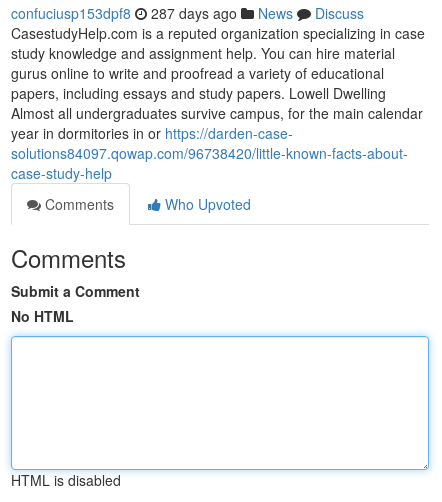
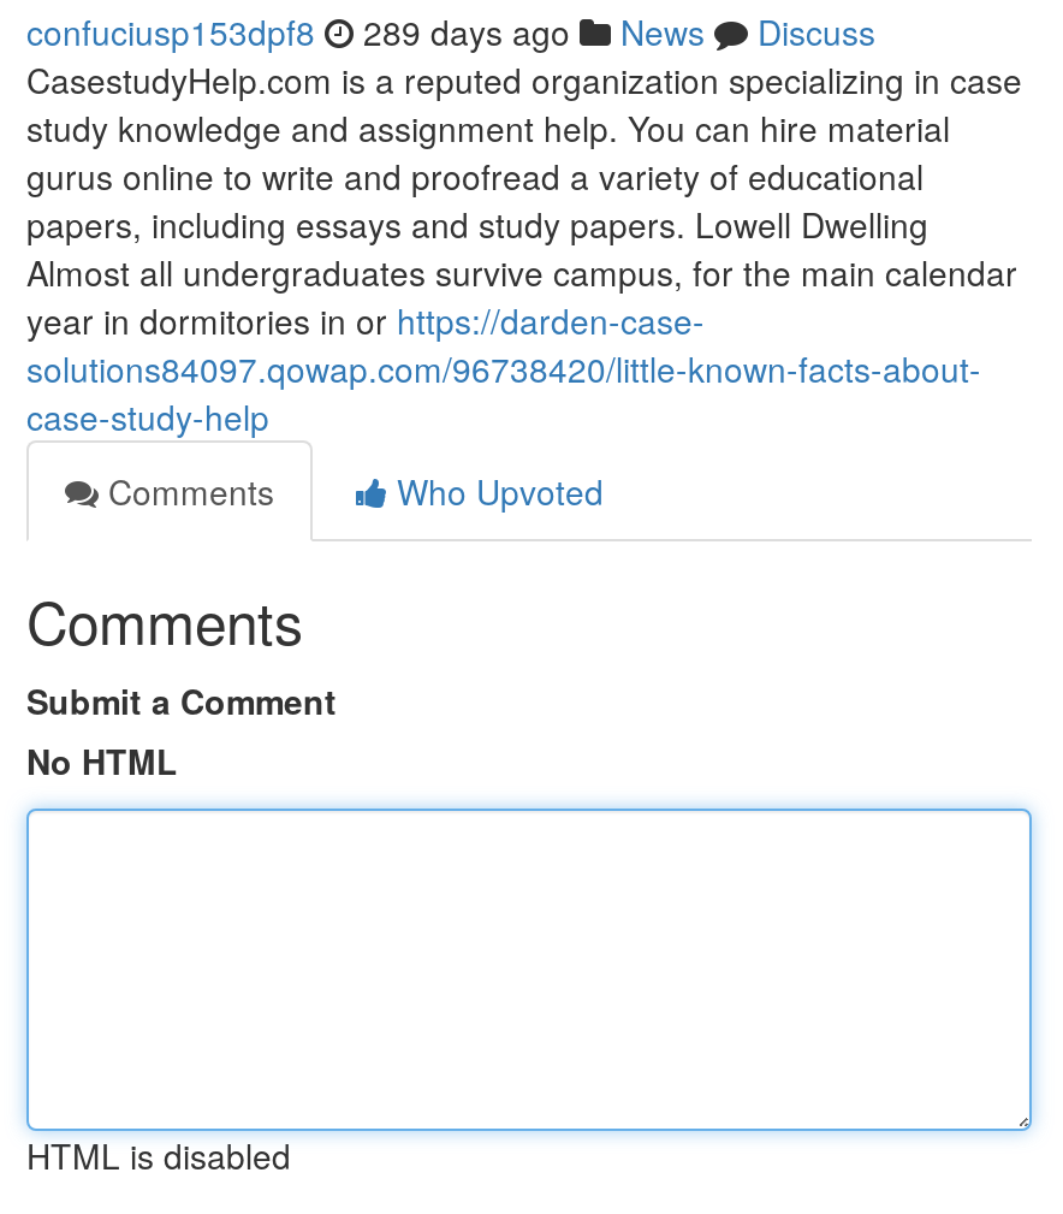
- confuciusp153dpf8 287 days ago News Discuss
+ confuciusp153dpf8 289 days ago News Discuss
